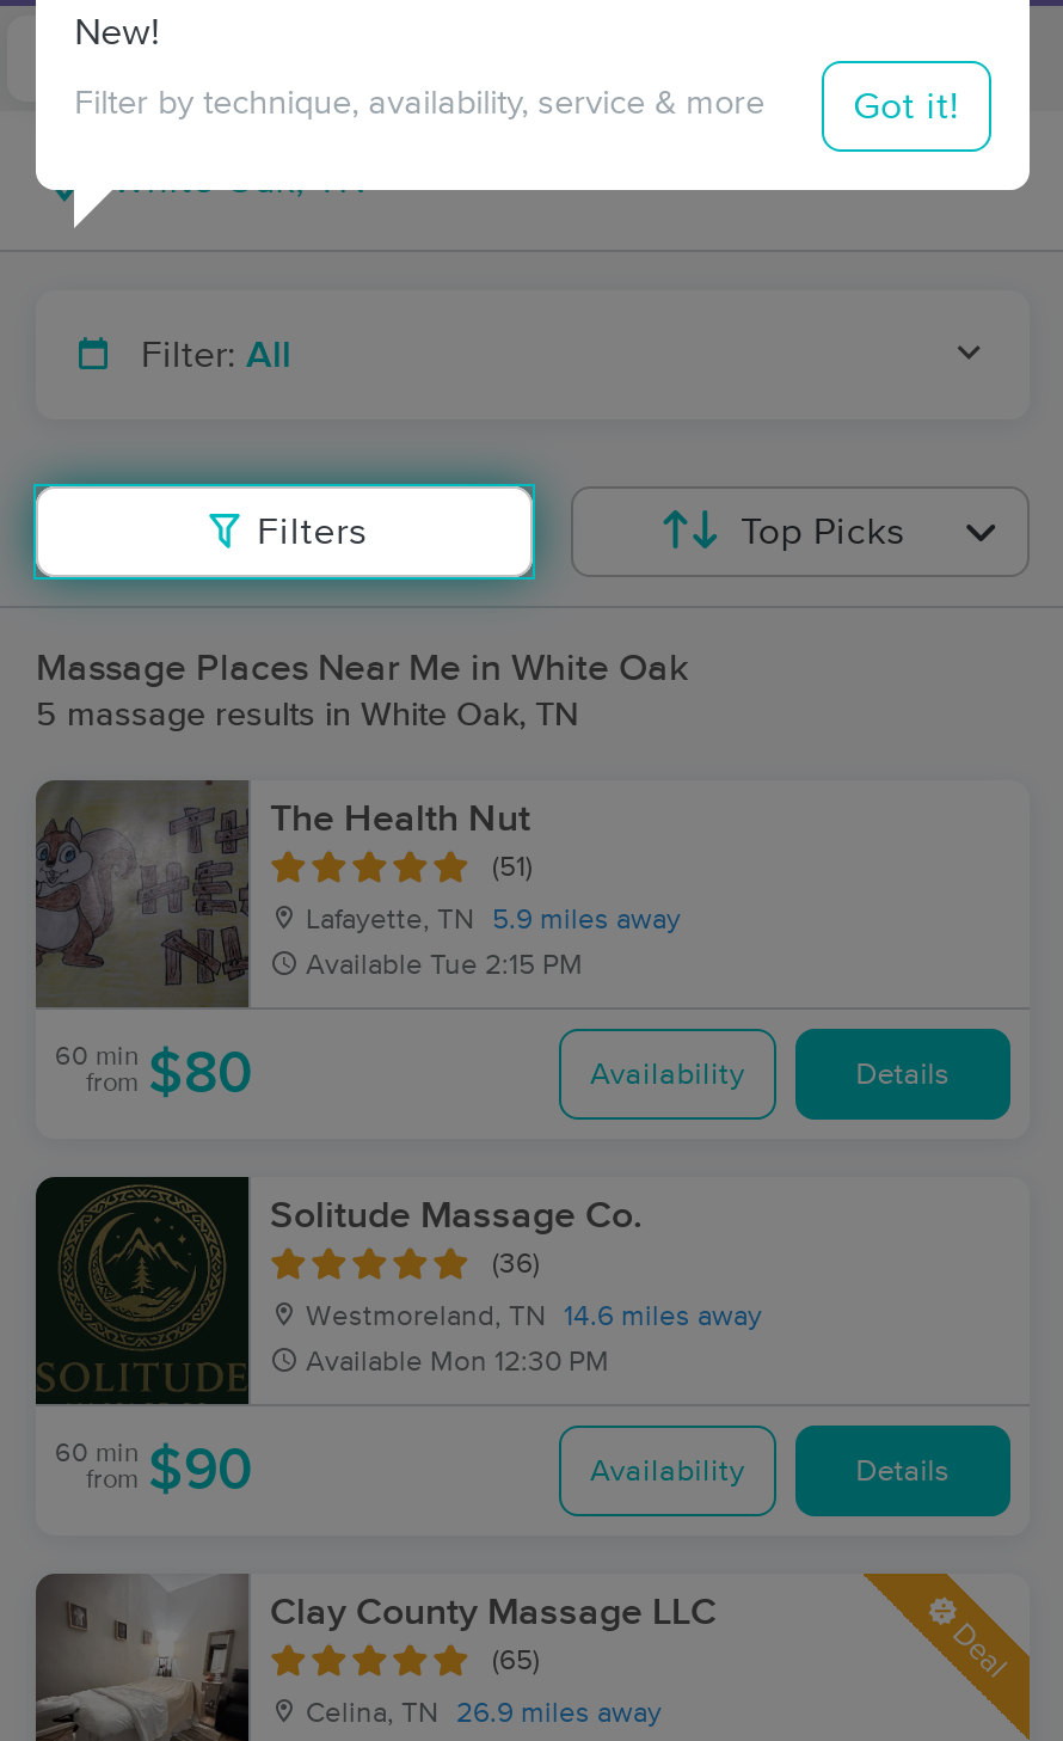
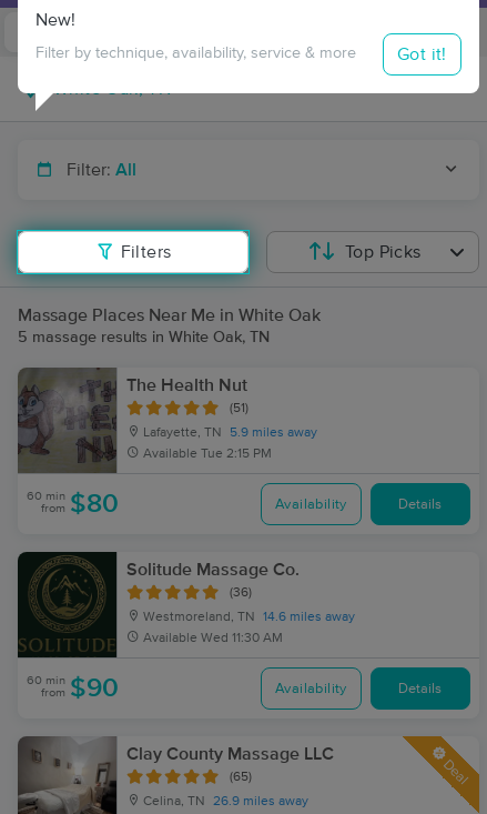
- Available Mon 12:30 PM
+ Available Wed 11:30 AM
